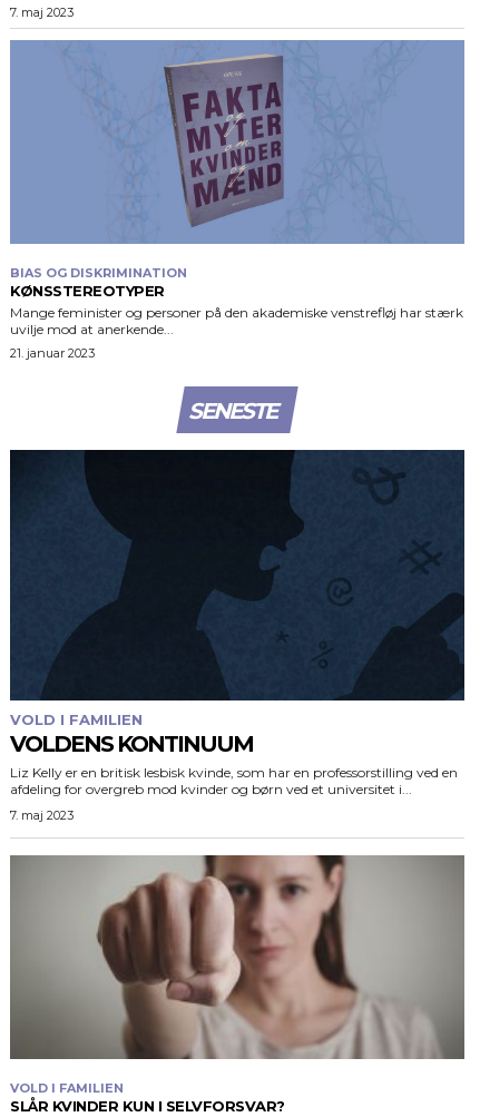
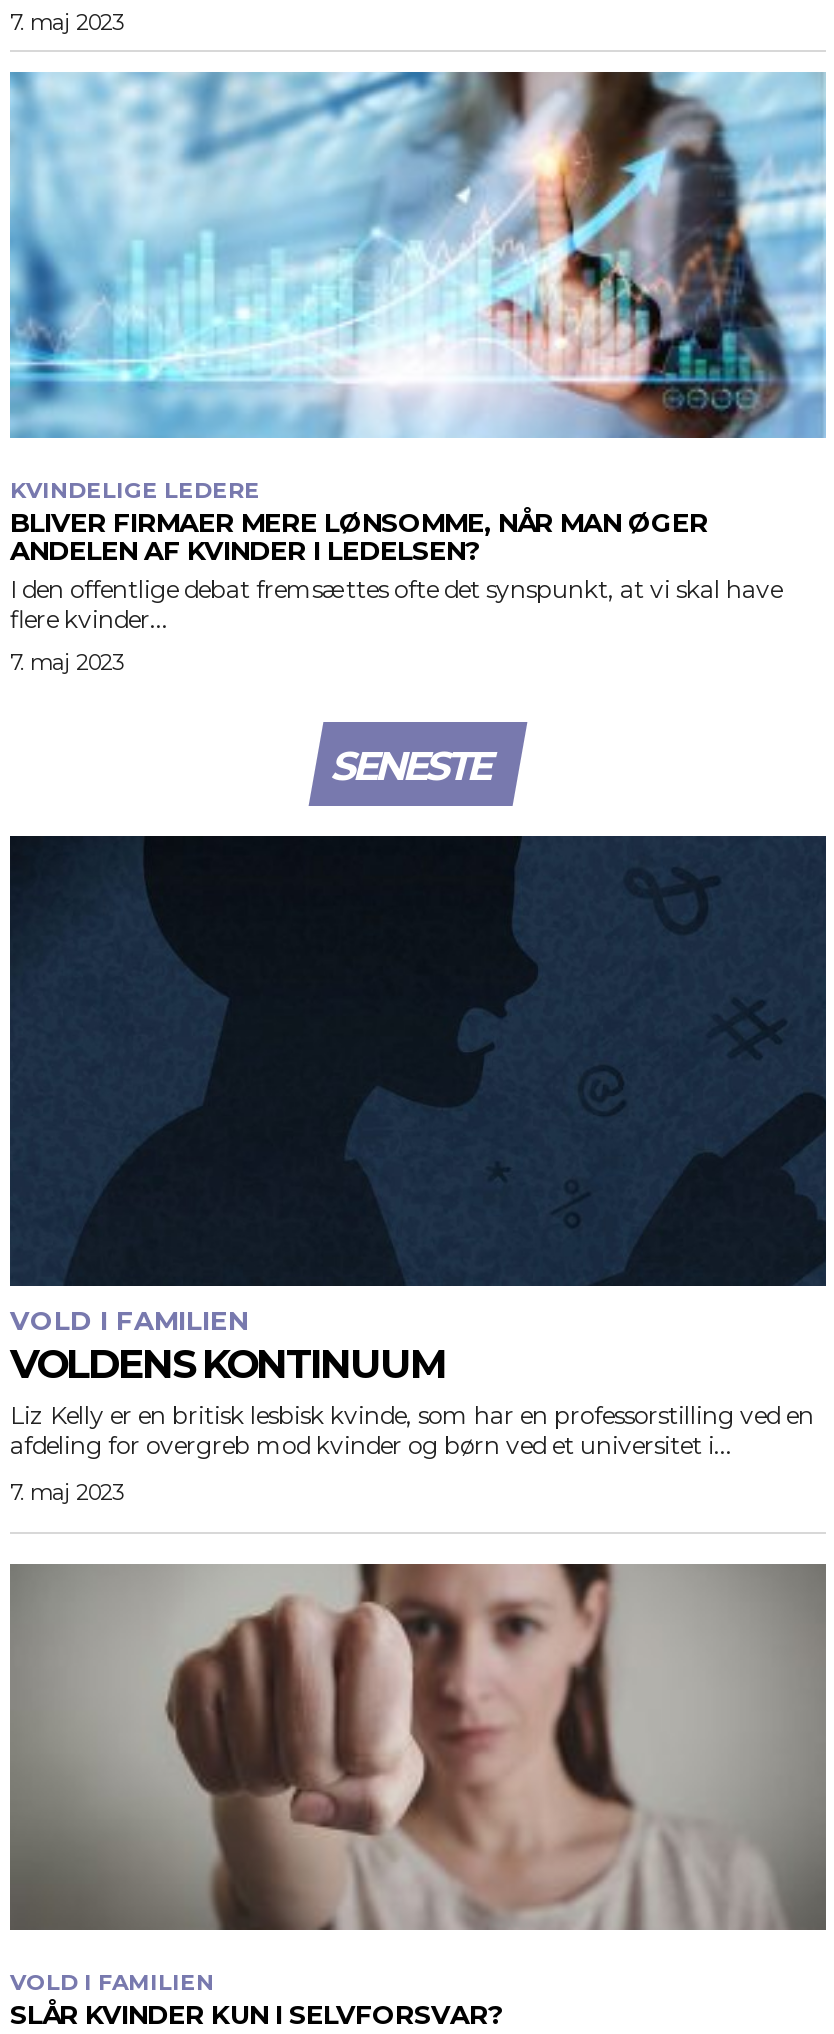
- [image]
- BIAS OG DISKRIMINATION
- KØNSSTEREOTYPER
- Mange feminister og personer på den akademiske venstrefløj har stærk
- uvilje mod at anerkende...
+ [image]
+ KVINDELIGE LEDERE
+ BLIVER FIRMAER MERE LØNSOMME, NÅR MAN ØGER
+ ANDELEN AF KVINDER I LEDELSEN?
+ I den offentlige debat fremsættes ofte det synspunkt, at vi skal have
+ flere kvinder...

- 21. januar 2023
+ 7. maj 2023
